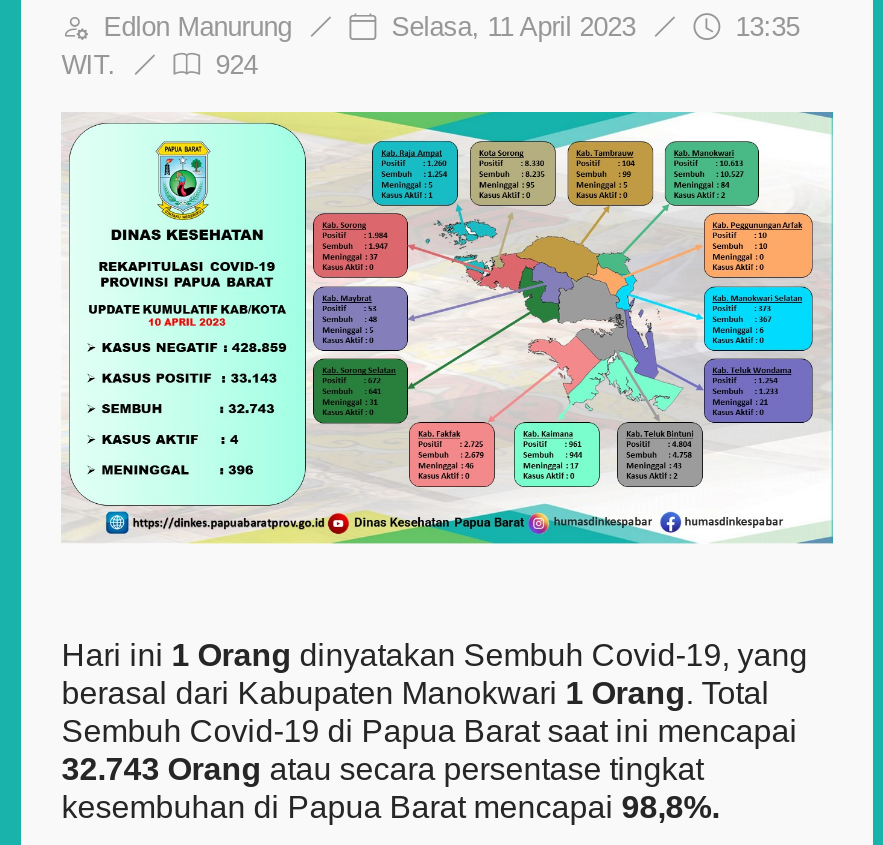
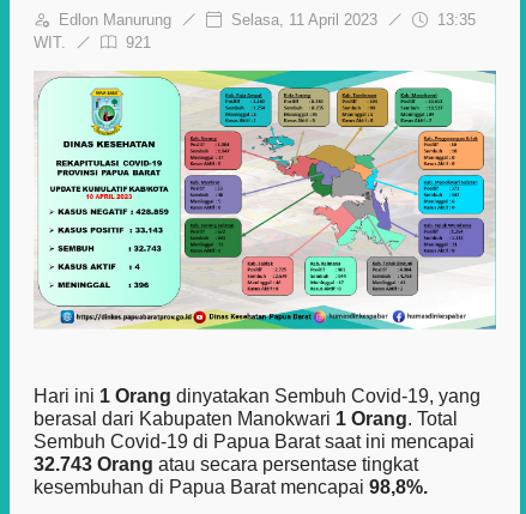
- 924
+ 921
